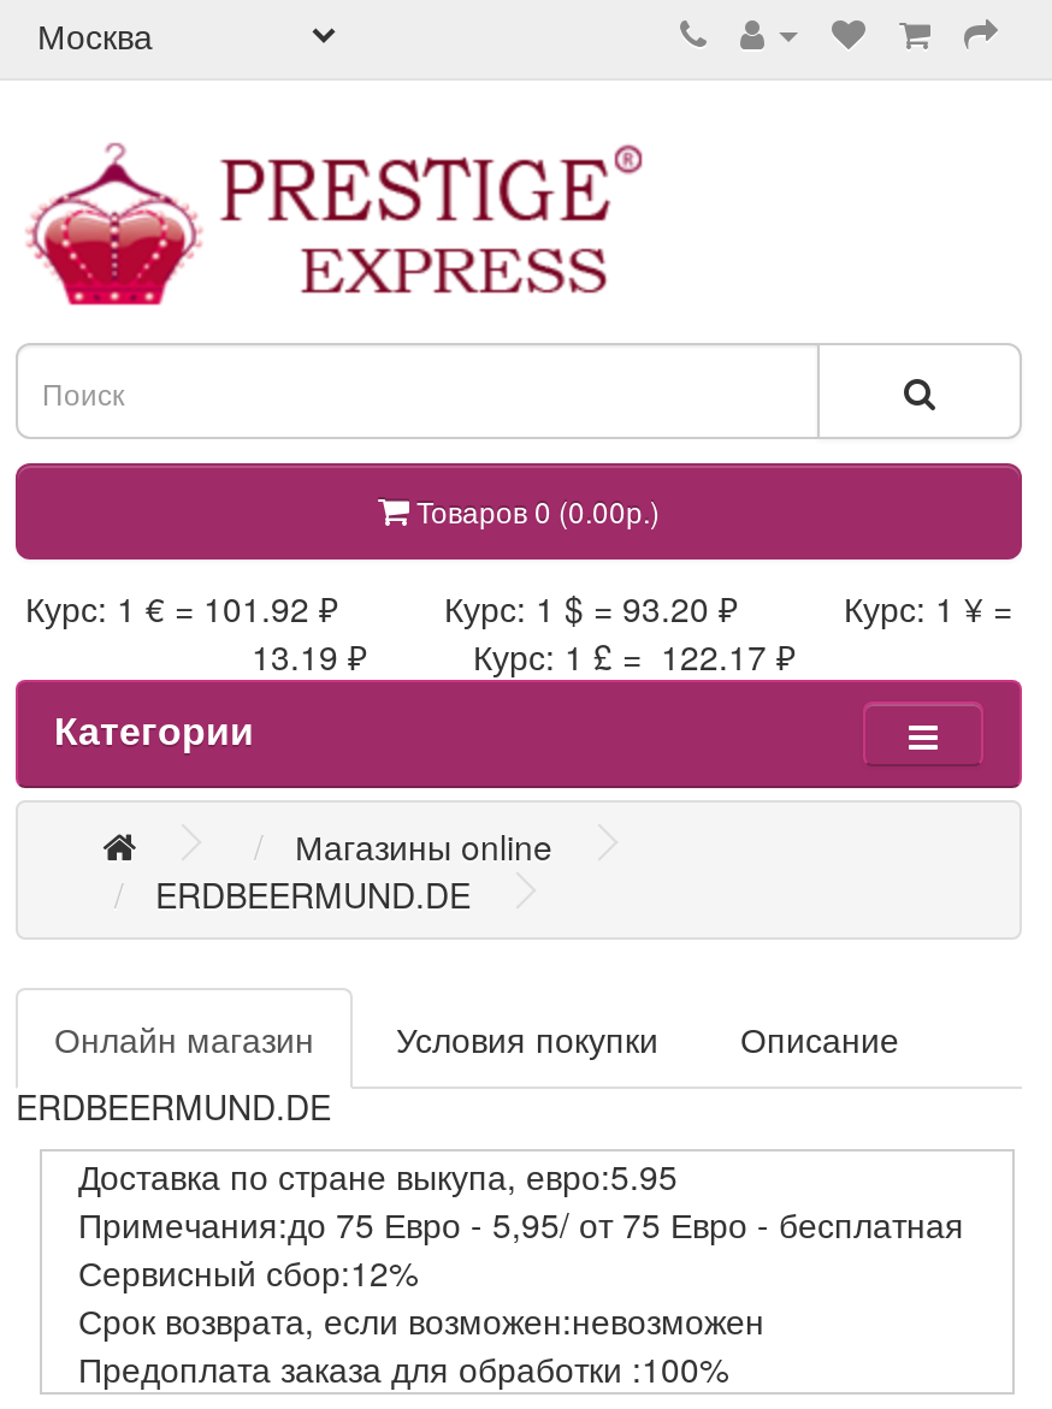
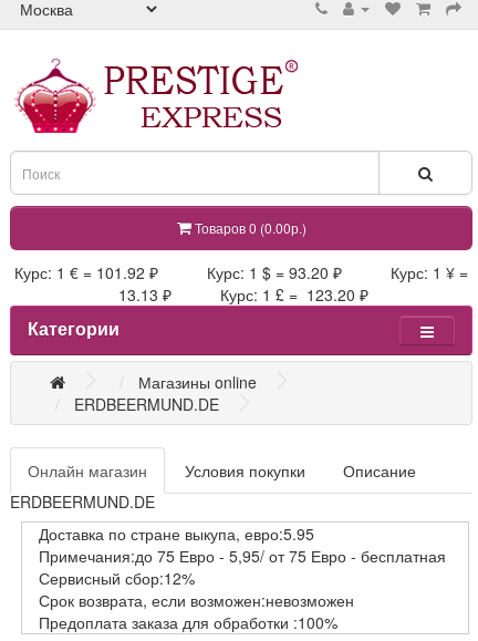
- 13.19 ₽ Курс: 1 £ = 122.17 ₽
+ 13.13 ₽ Курс: 1 £ = 123.20 ₽
